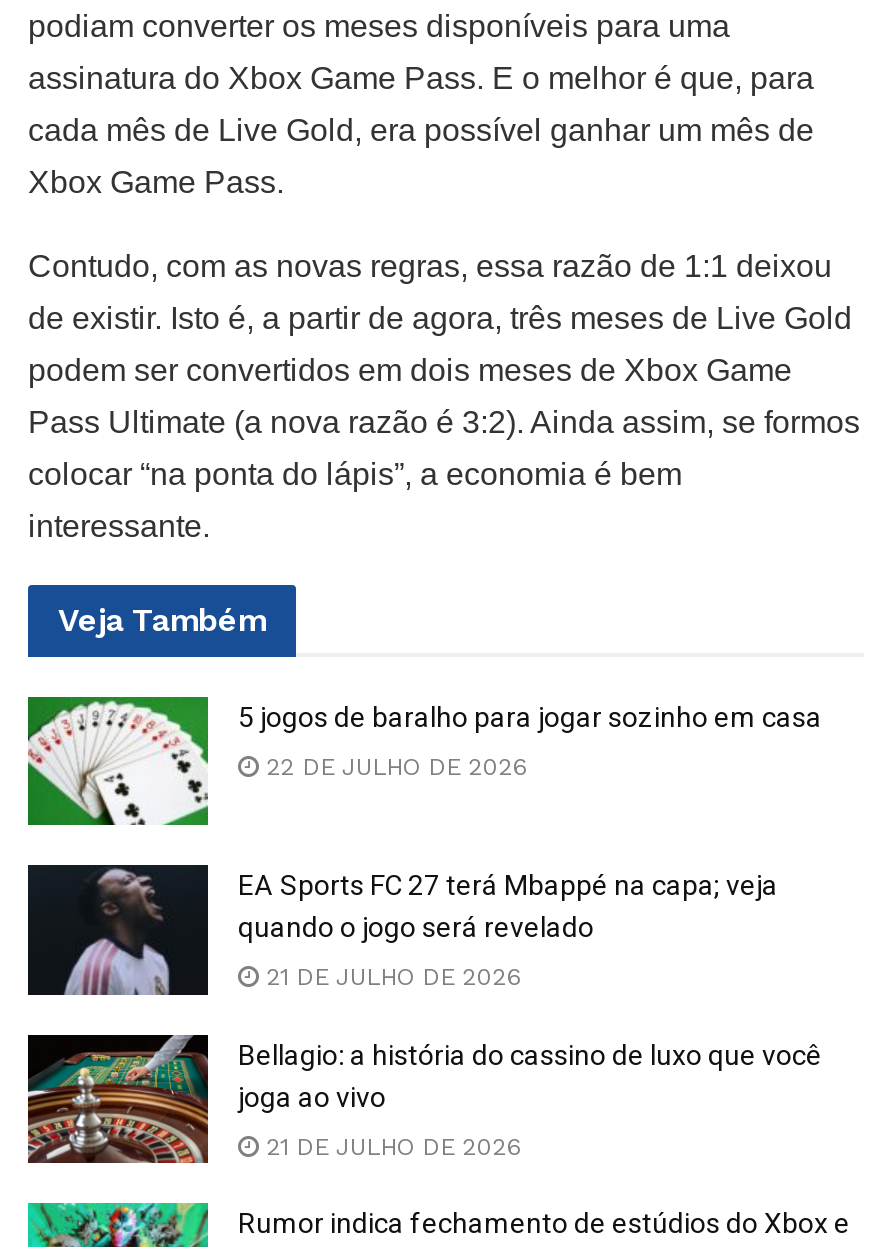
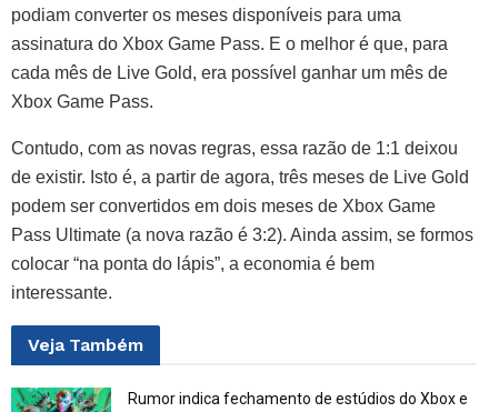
- [image]
- 5 jogos de baralho para jogar sozinho em casa
- 22 DE JULHO DE 2026

- [image]
- EA Sports FC 27 terá Mbappé na capa; veja
- quando o jogo será revelado
- 21 DE JULHO DE 2026
- Bellagio: a história do cassino de luxo que você
- joga ao vivo
- 21 DE JULHO DE 2026

- [image]
